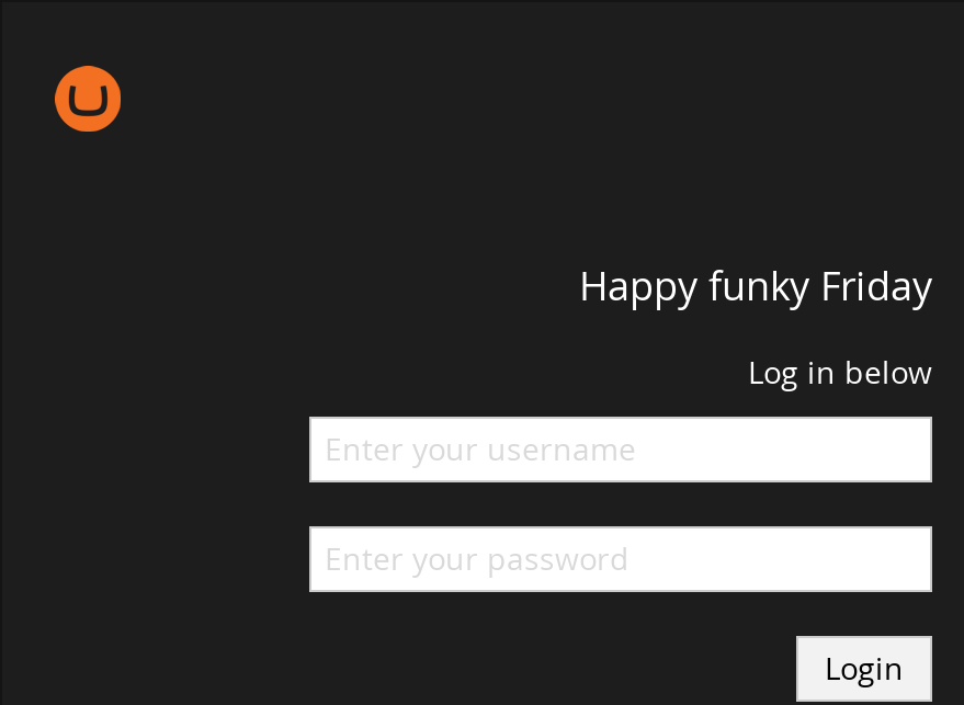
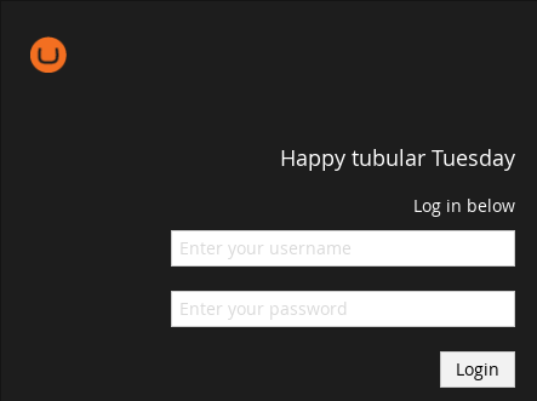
- Happy funky Friday
+ Happy tubular Tuesday
